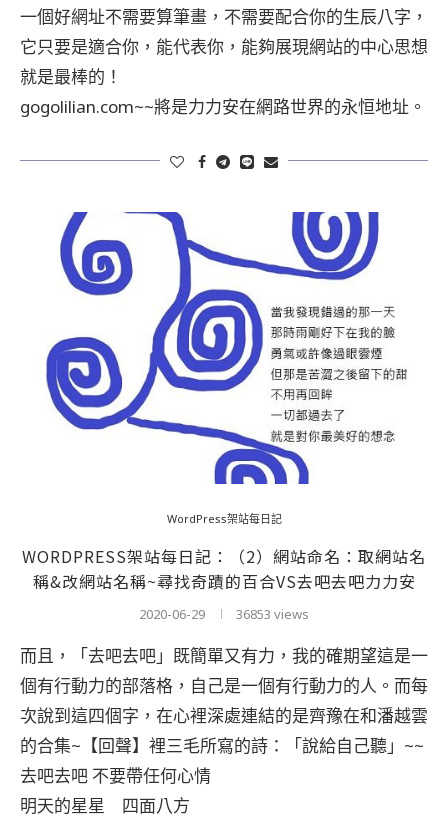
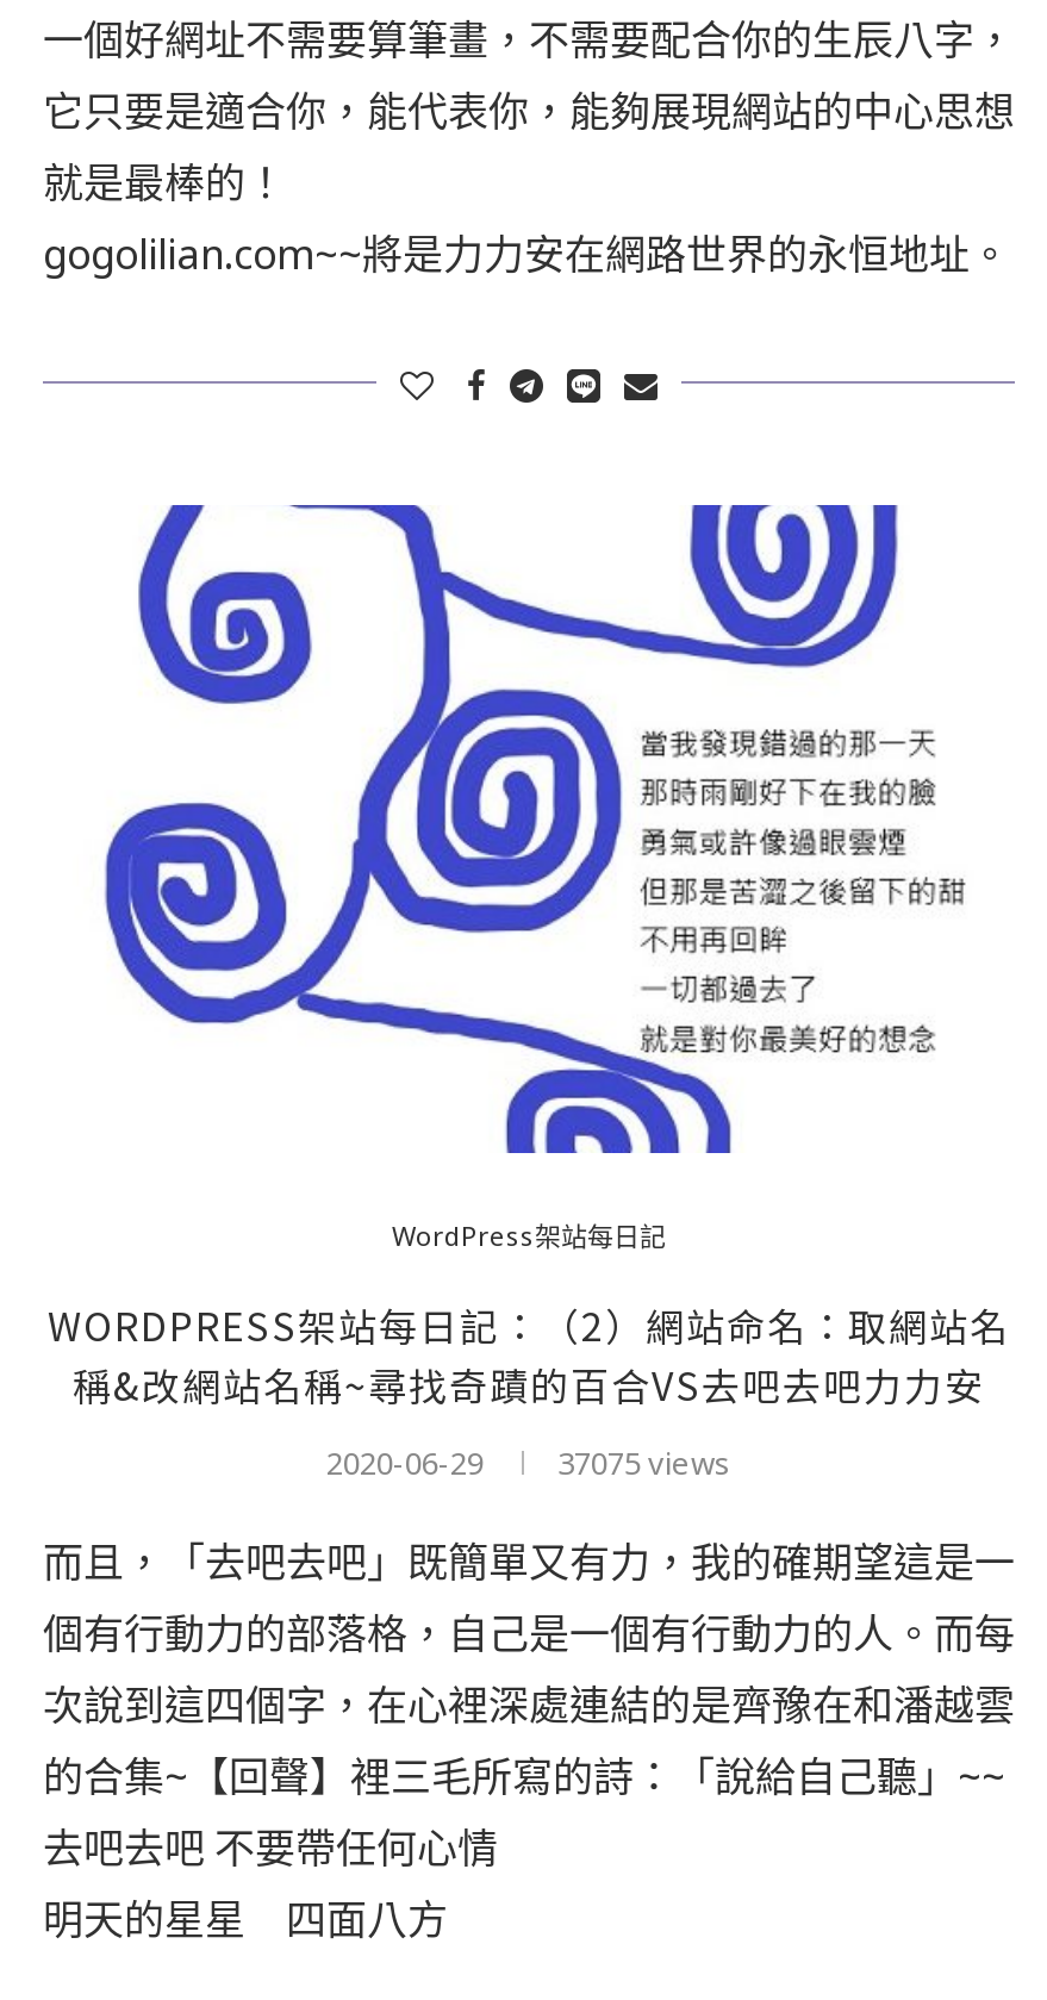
- 2020-06-29 36853 views
+ 2020-06-29 37075 views
